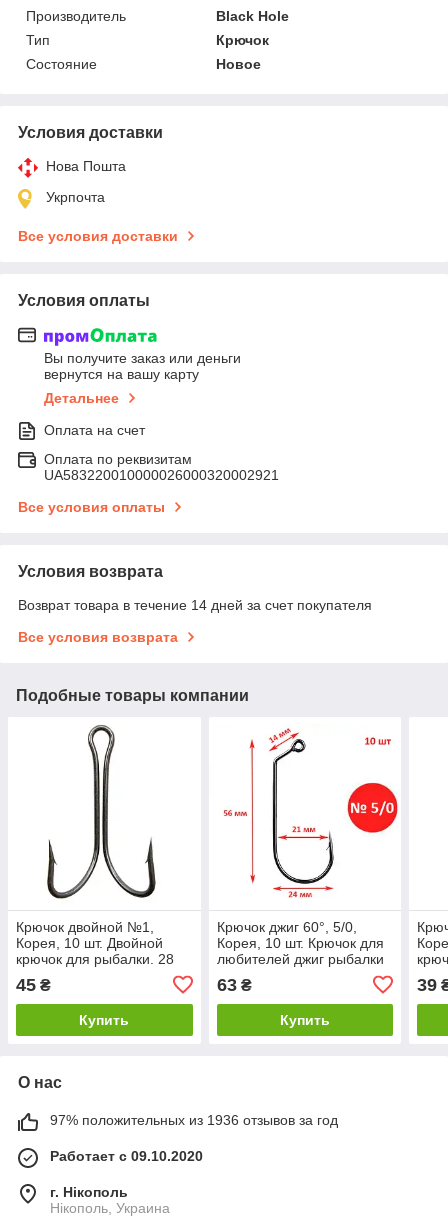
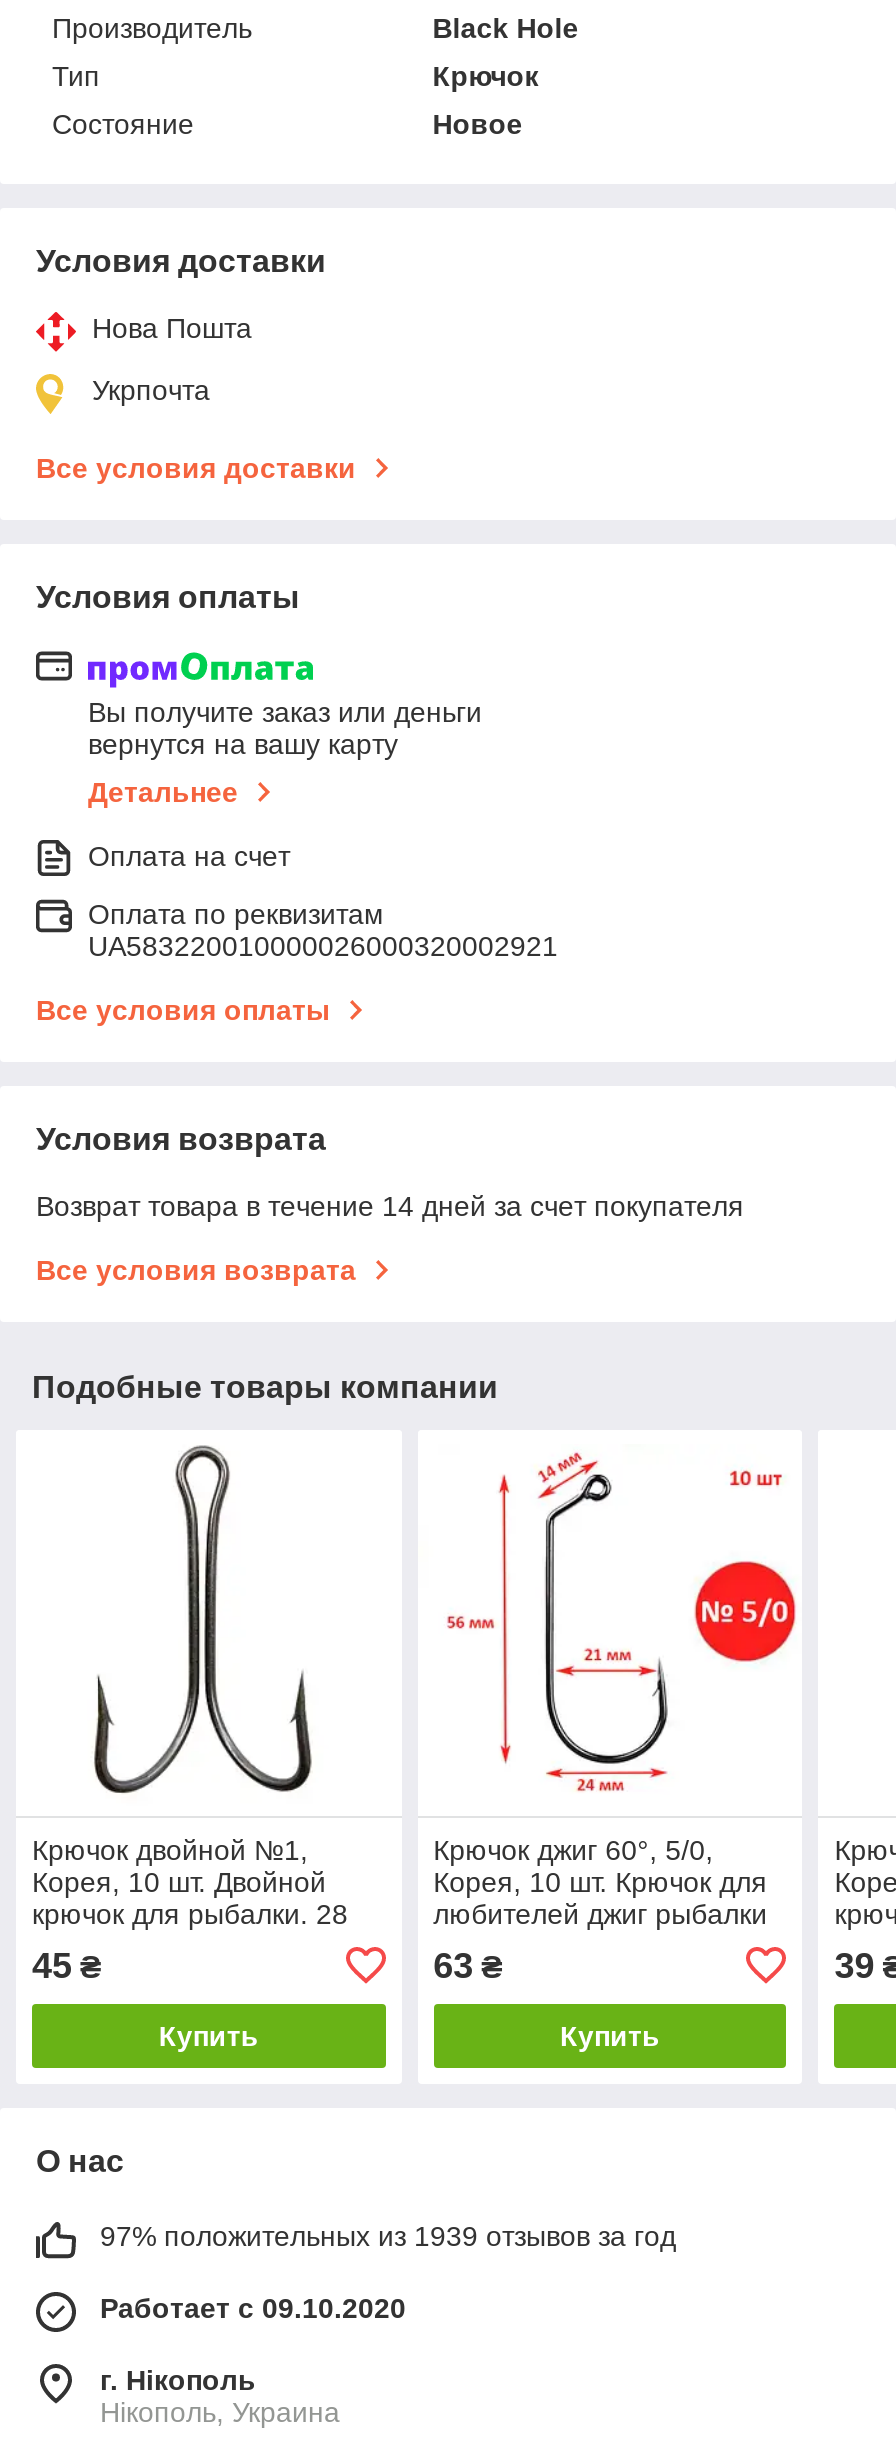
- 97% положительных из 1936 отзывов за год
+ 97% положительных из 1939 отзывов за год
